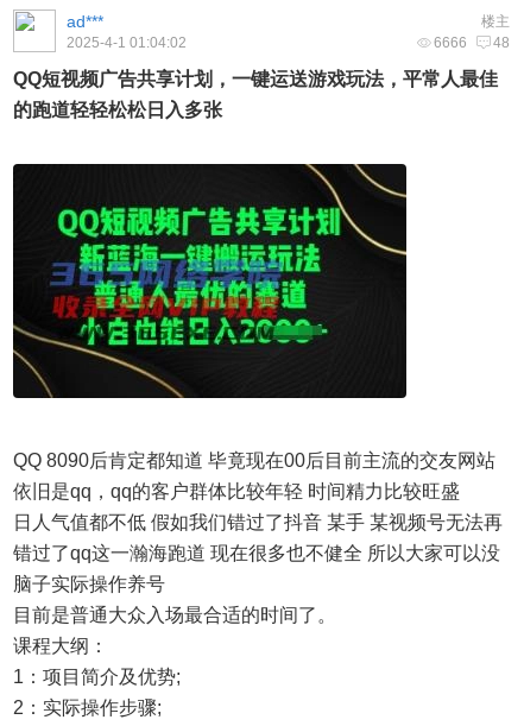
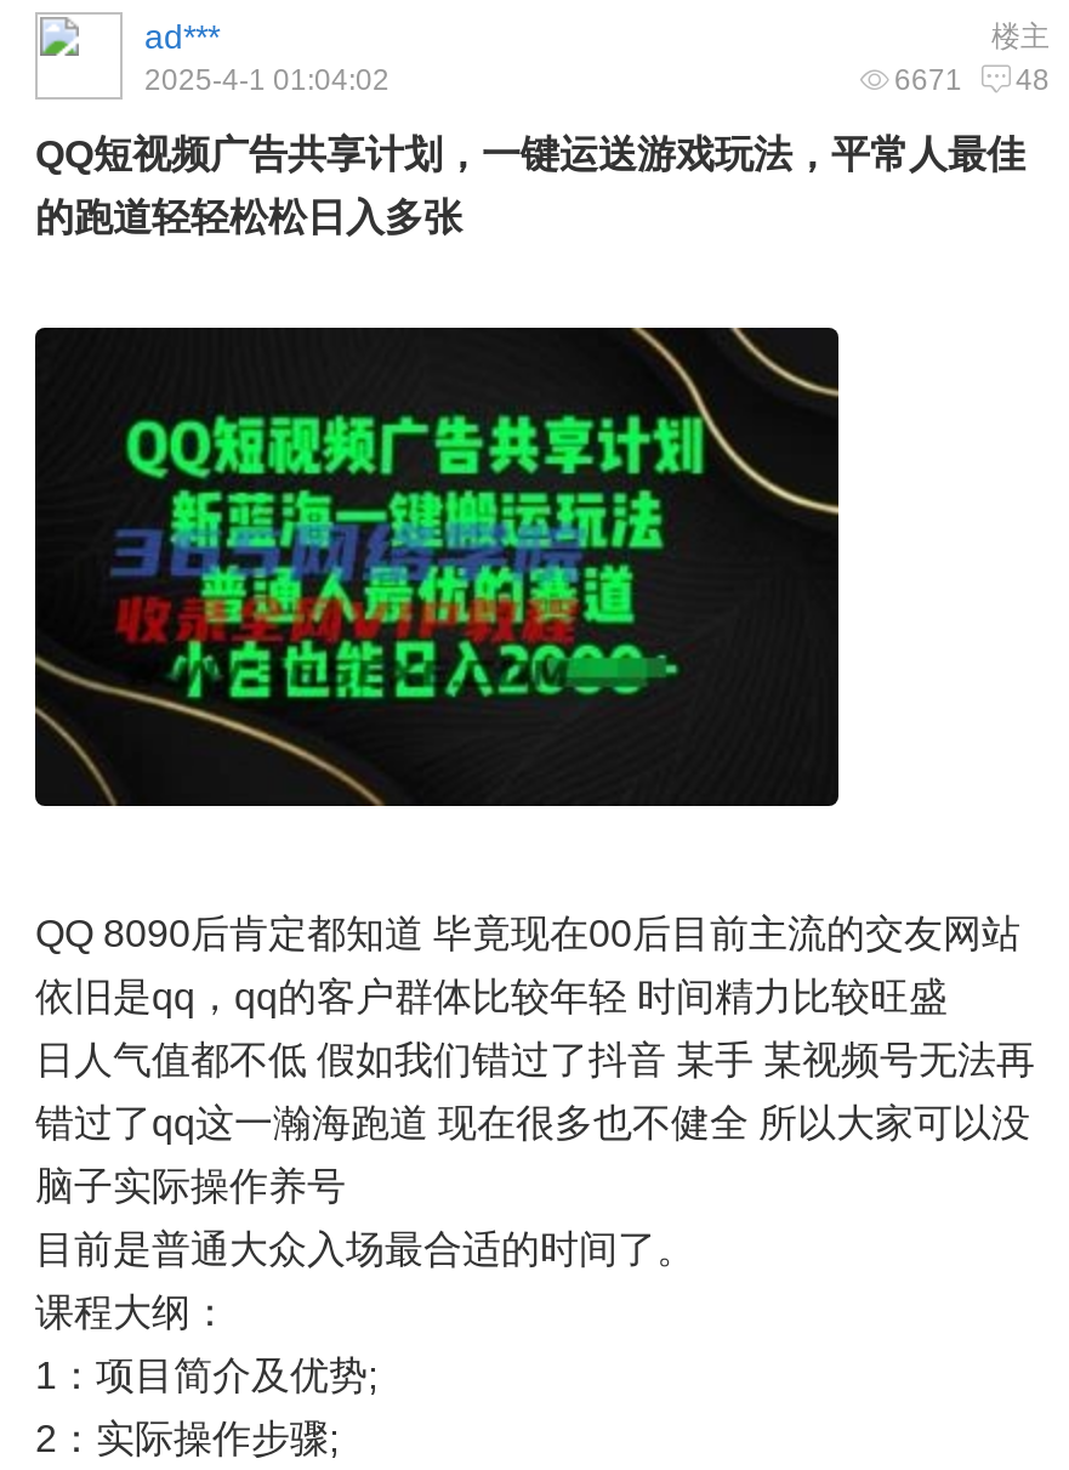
- 6666 48
+ 6671 48
